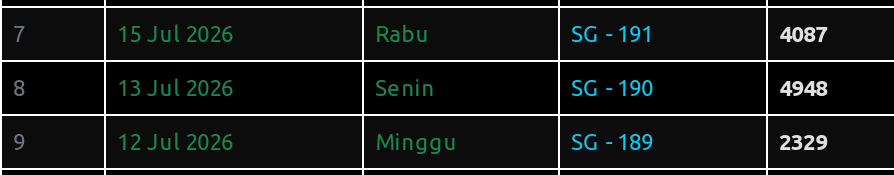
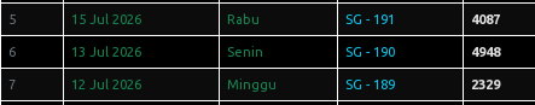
- 7
+ 5

- 8
+ 6

- 9
+ 7
